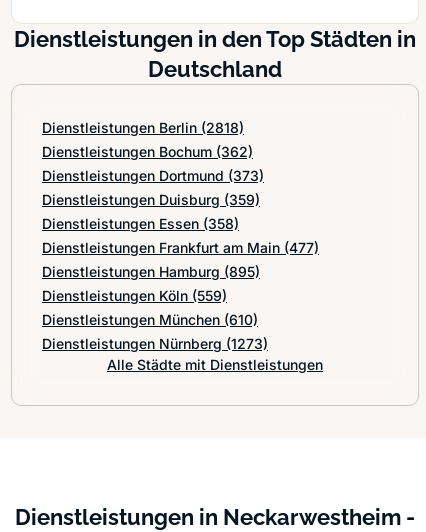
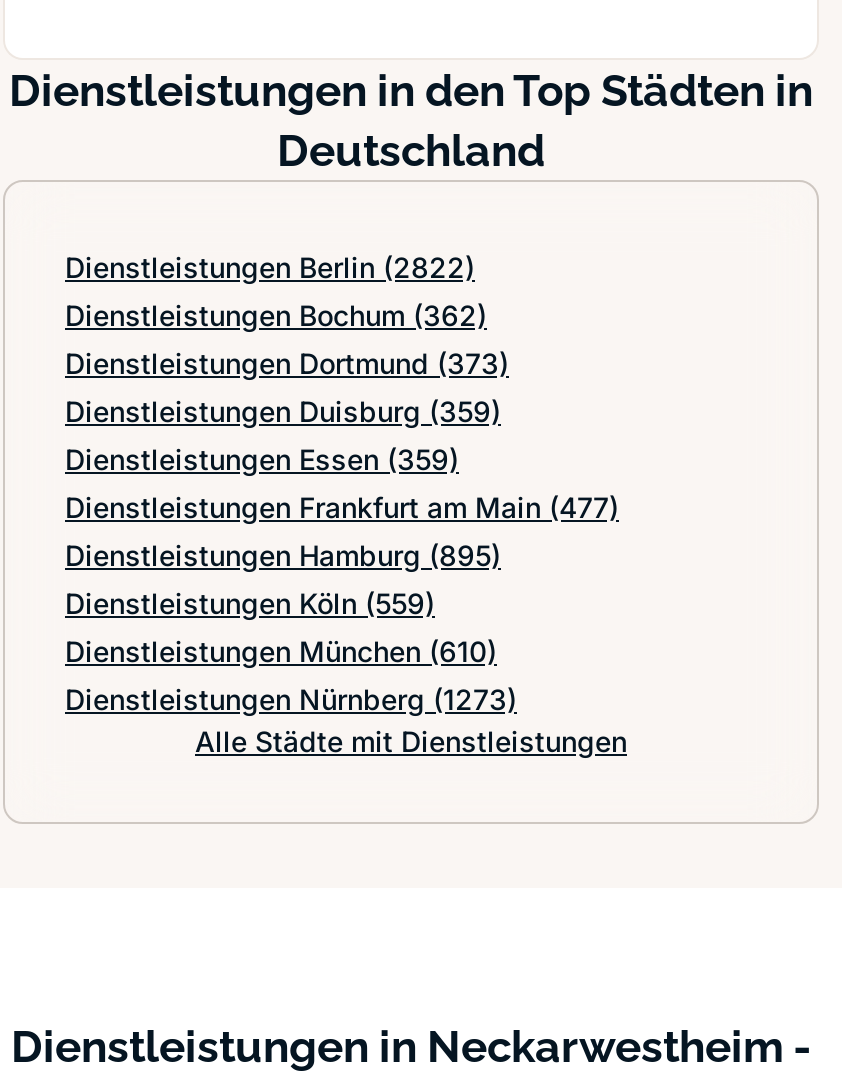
- Dienstleistungen Berlin (2818)
+ Dienstleistungen Berlin (2822)

- Dienstleistungen Essen (358)
+ Dienstleistungen Essen (359)
